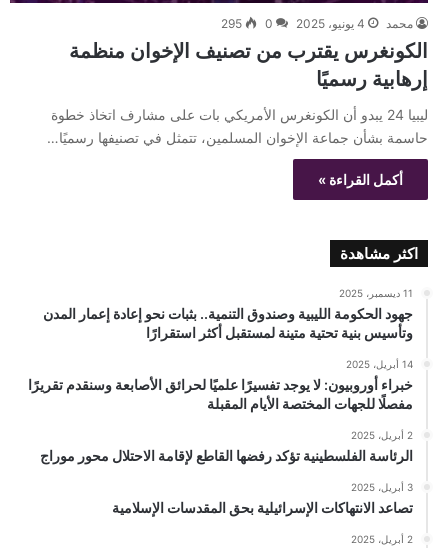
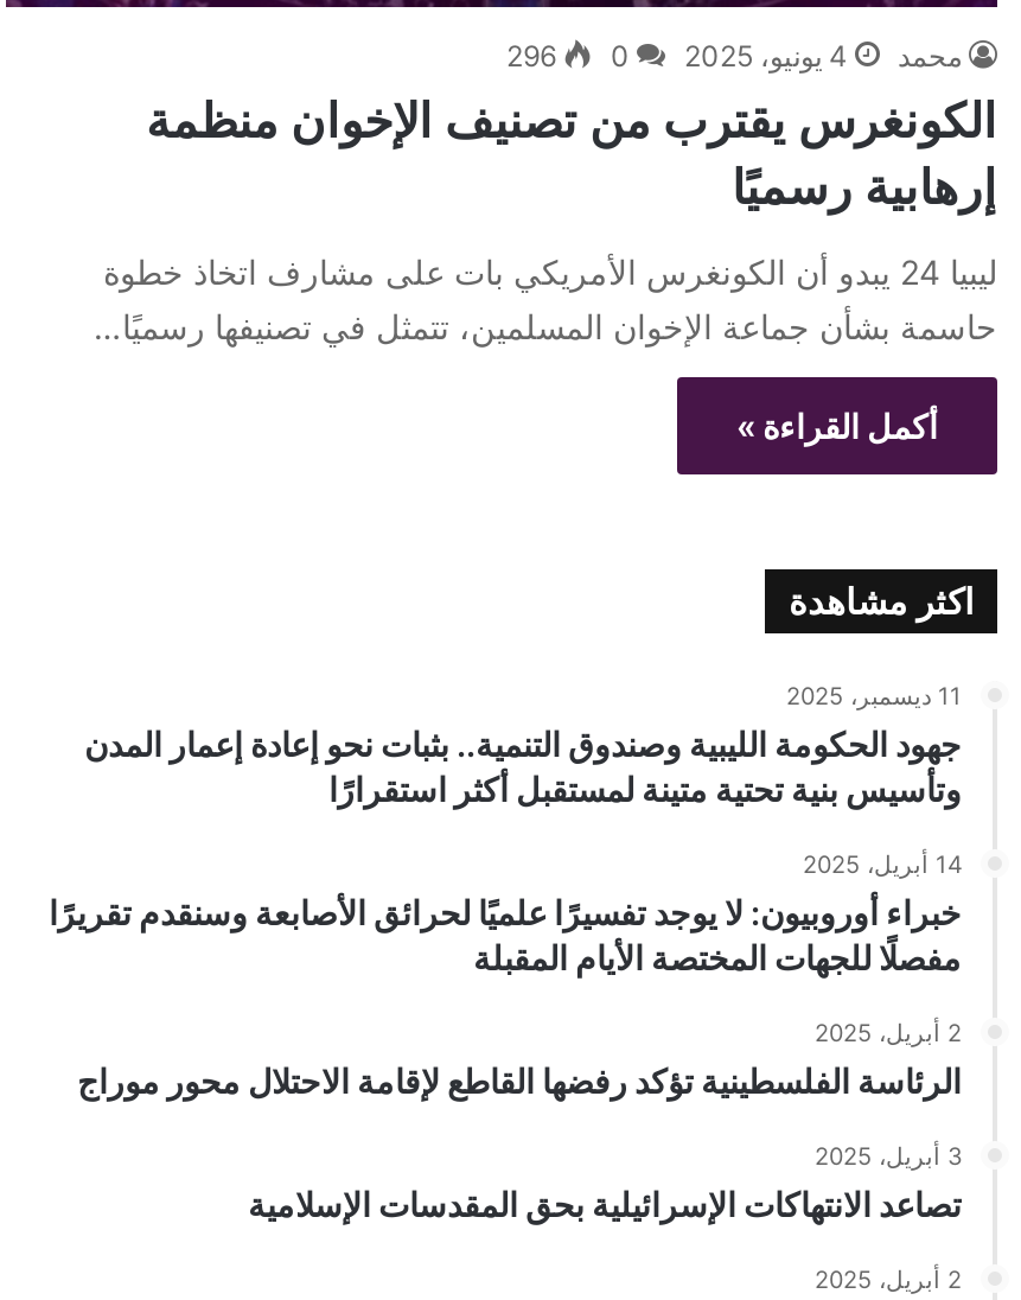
- 295 0
+ 296 0
